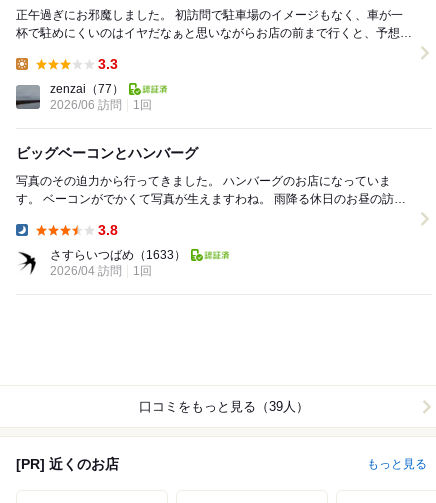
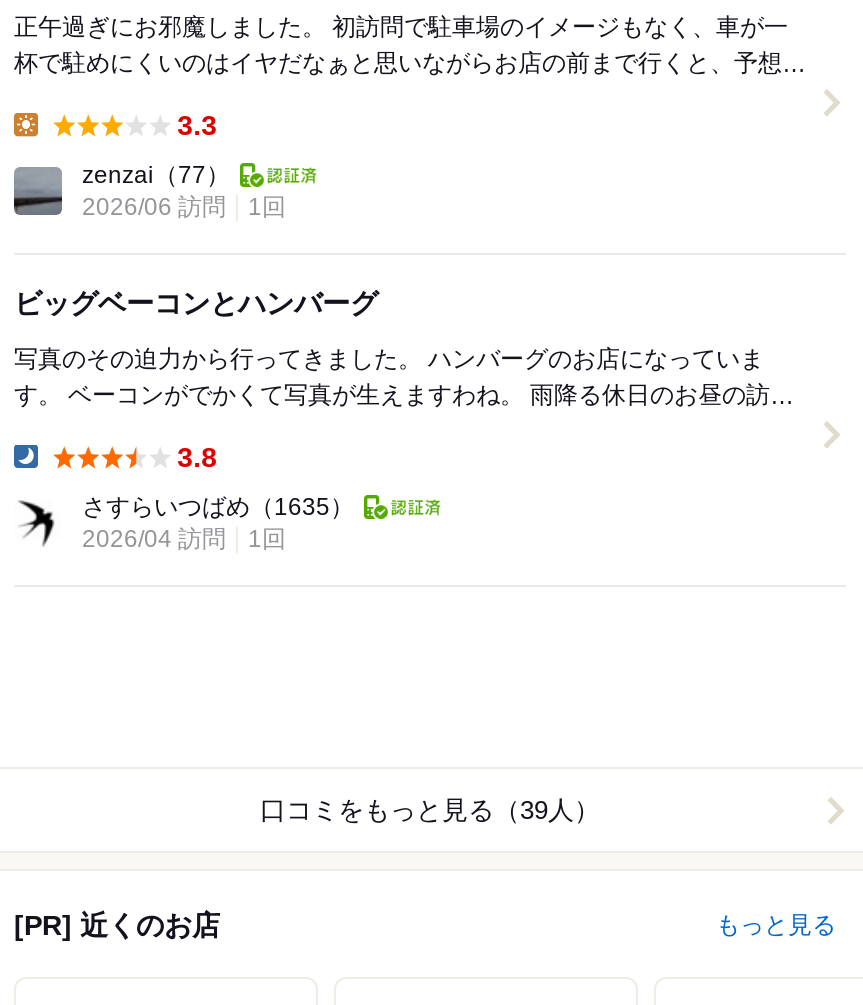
- さすらいつばめ（1633）
+ さすらいつばめ（1635）
